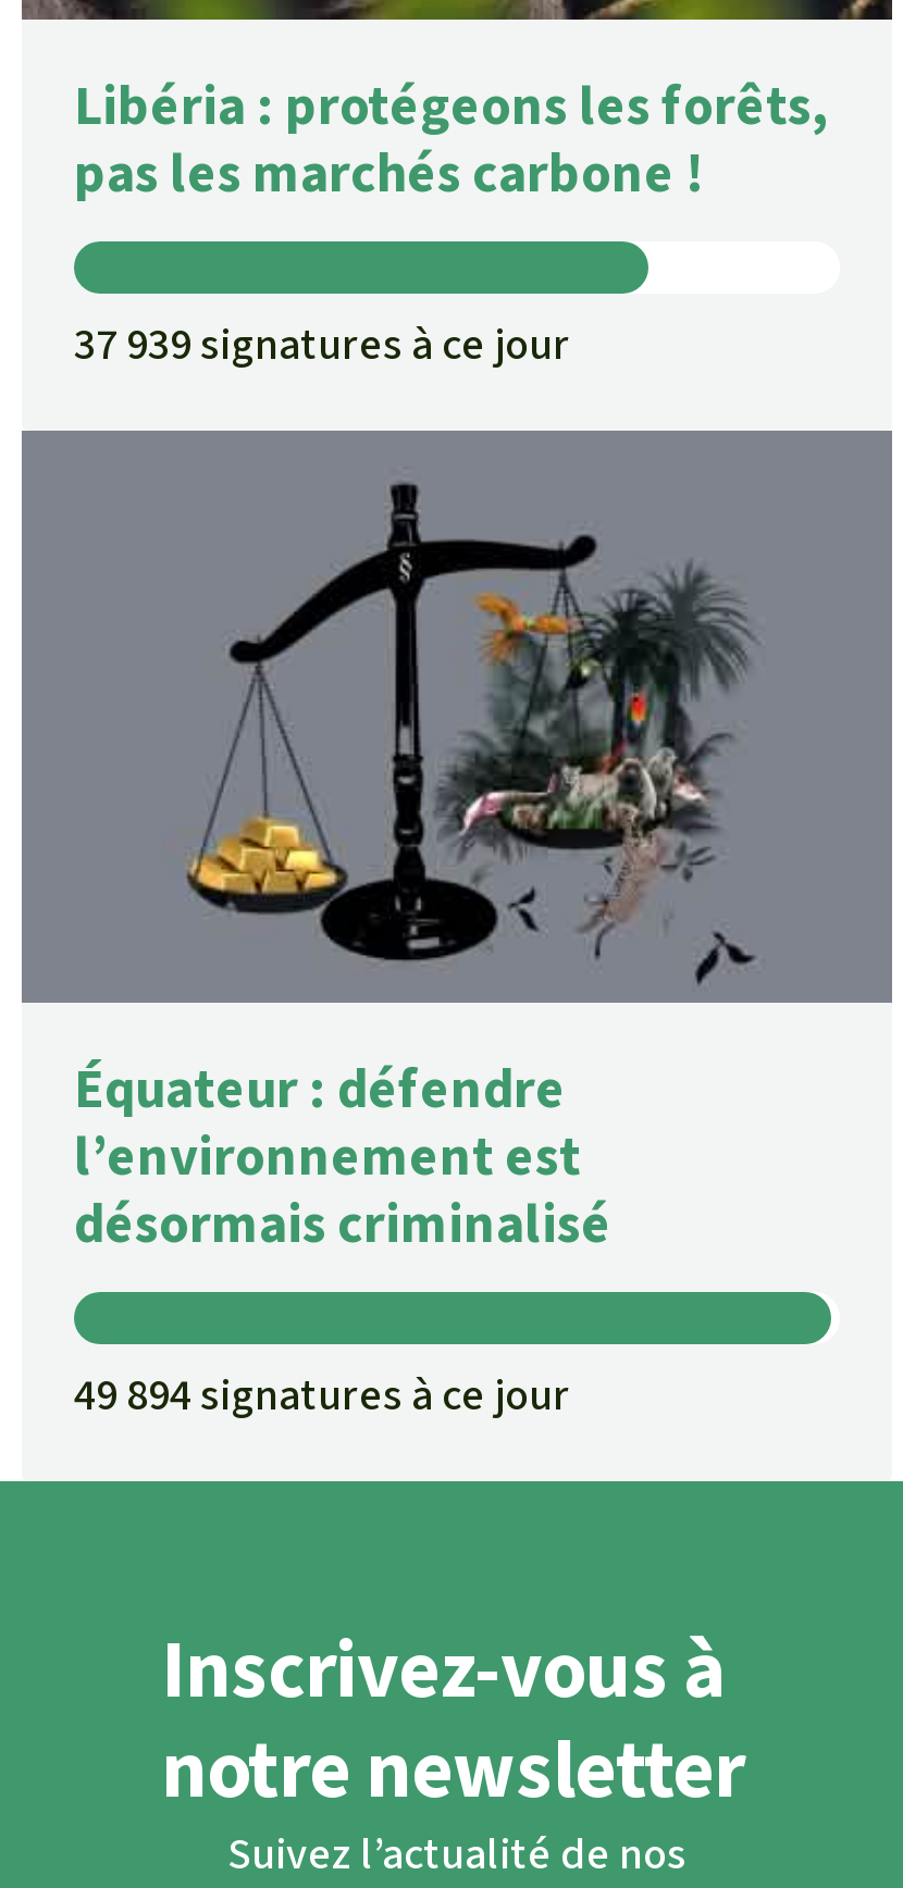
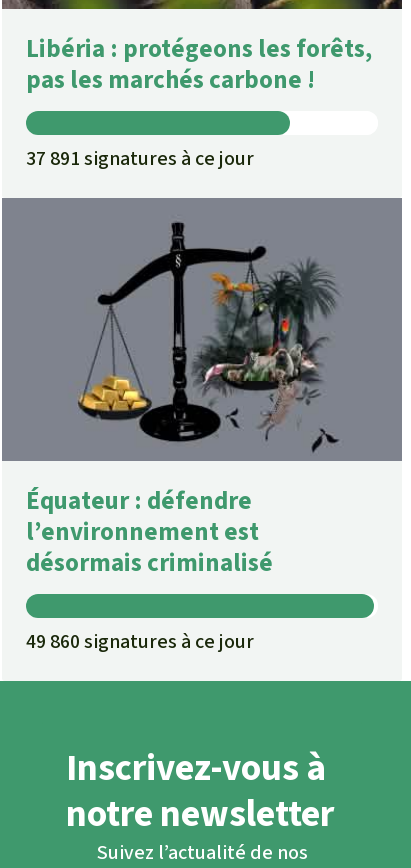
- 37 939 signatures à ce jour
+ 37 891 signatures à ce jour

- 49 894 signatures à ce jour
+ 49 860 signatures à ce jour
